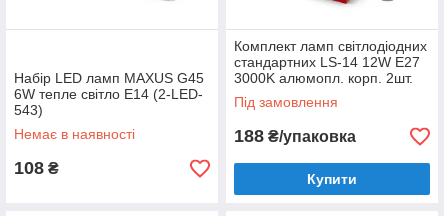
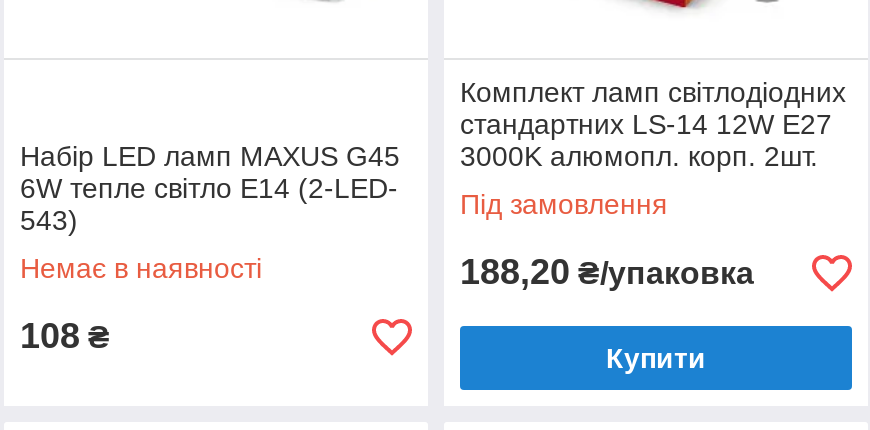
- 188 ₴/упаковка
+ 188,20 ₴/упаковка
